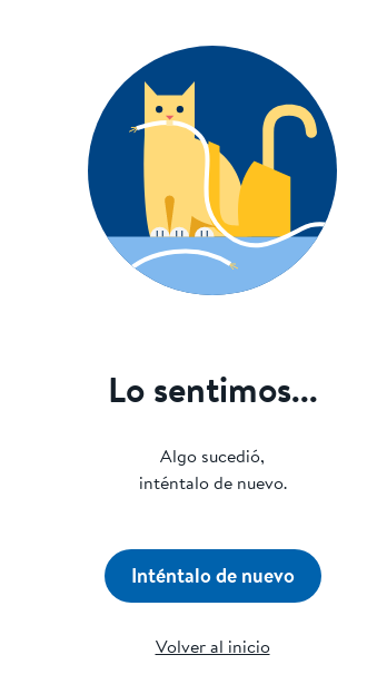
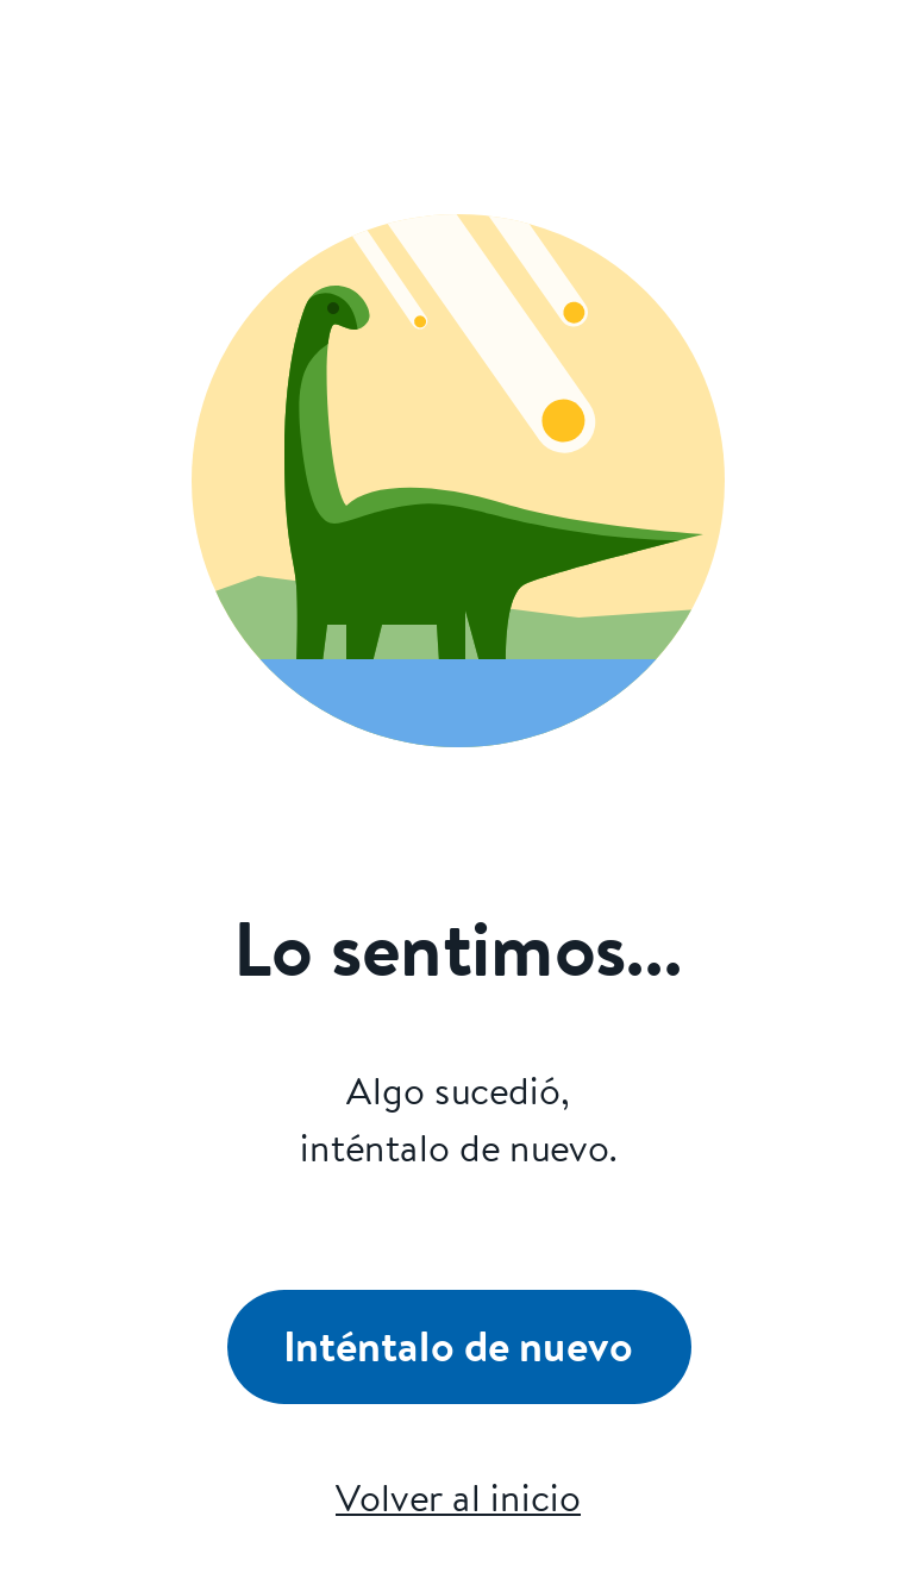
- [image]
+ [image]
